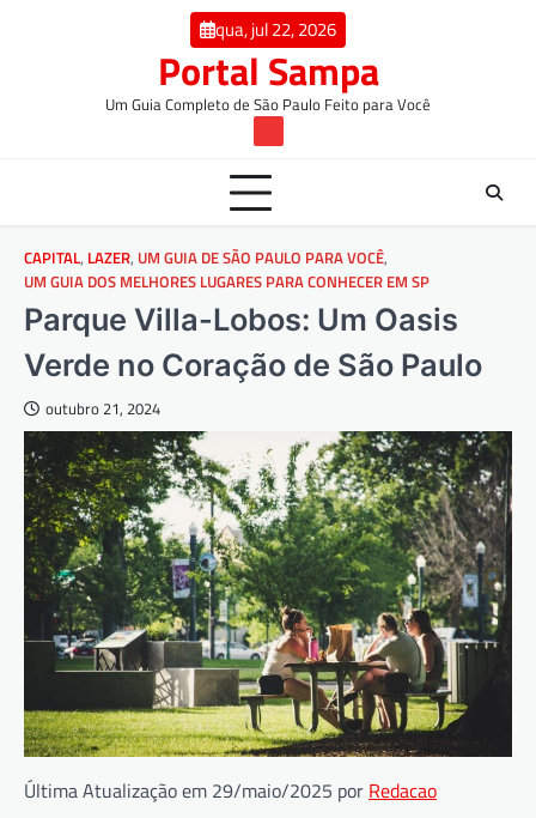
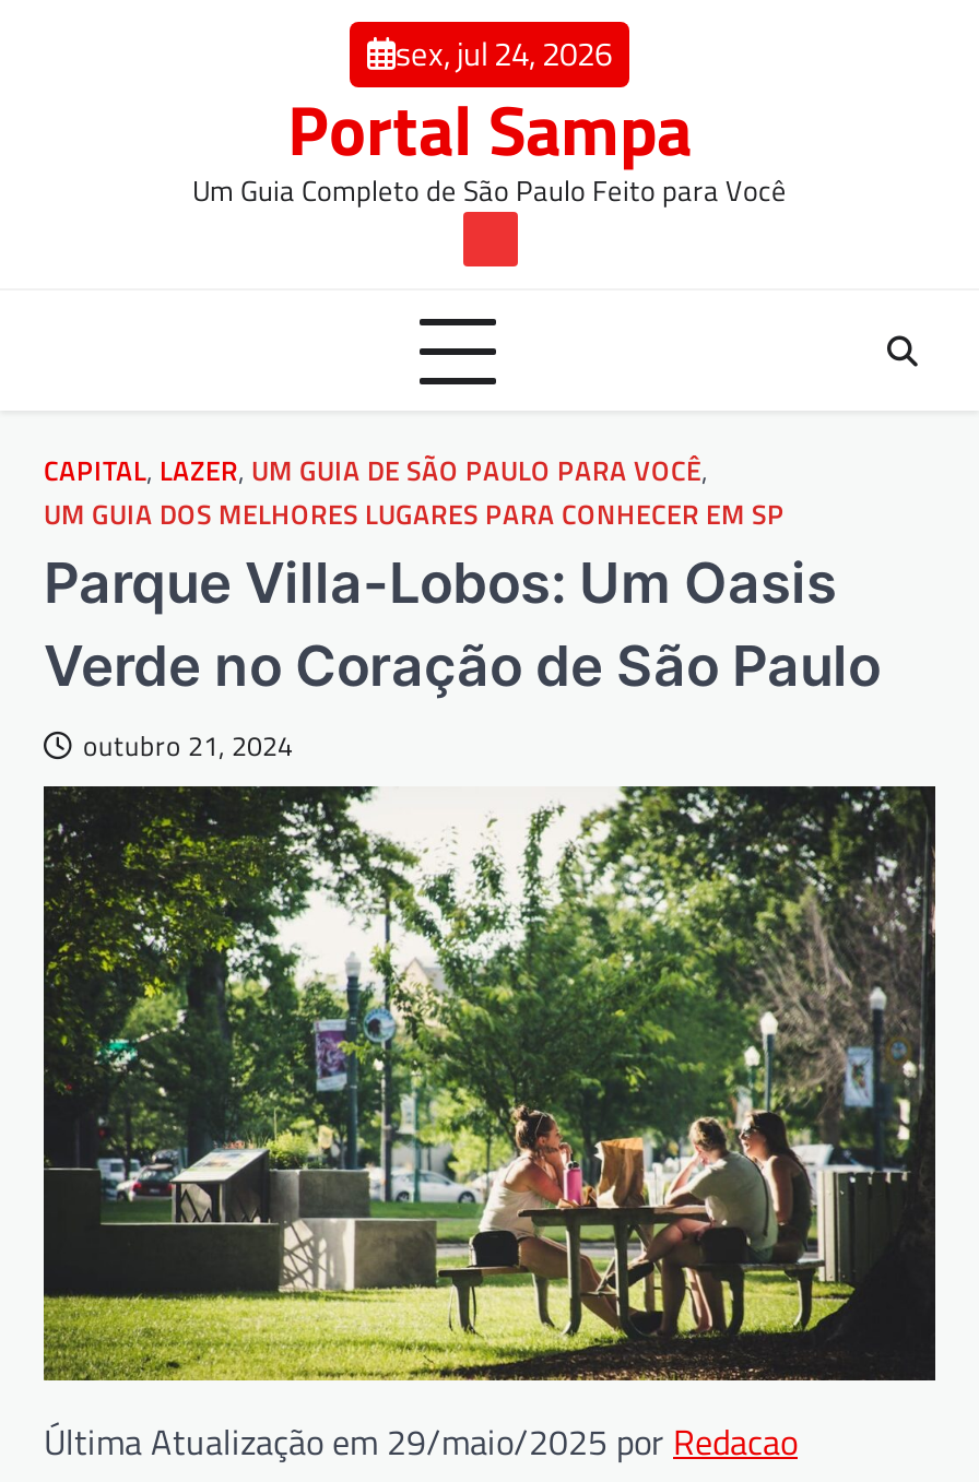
- qua, jul 22, 2026
+ sex, jul 24, 2026
